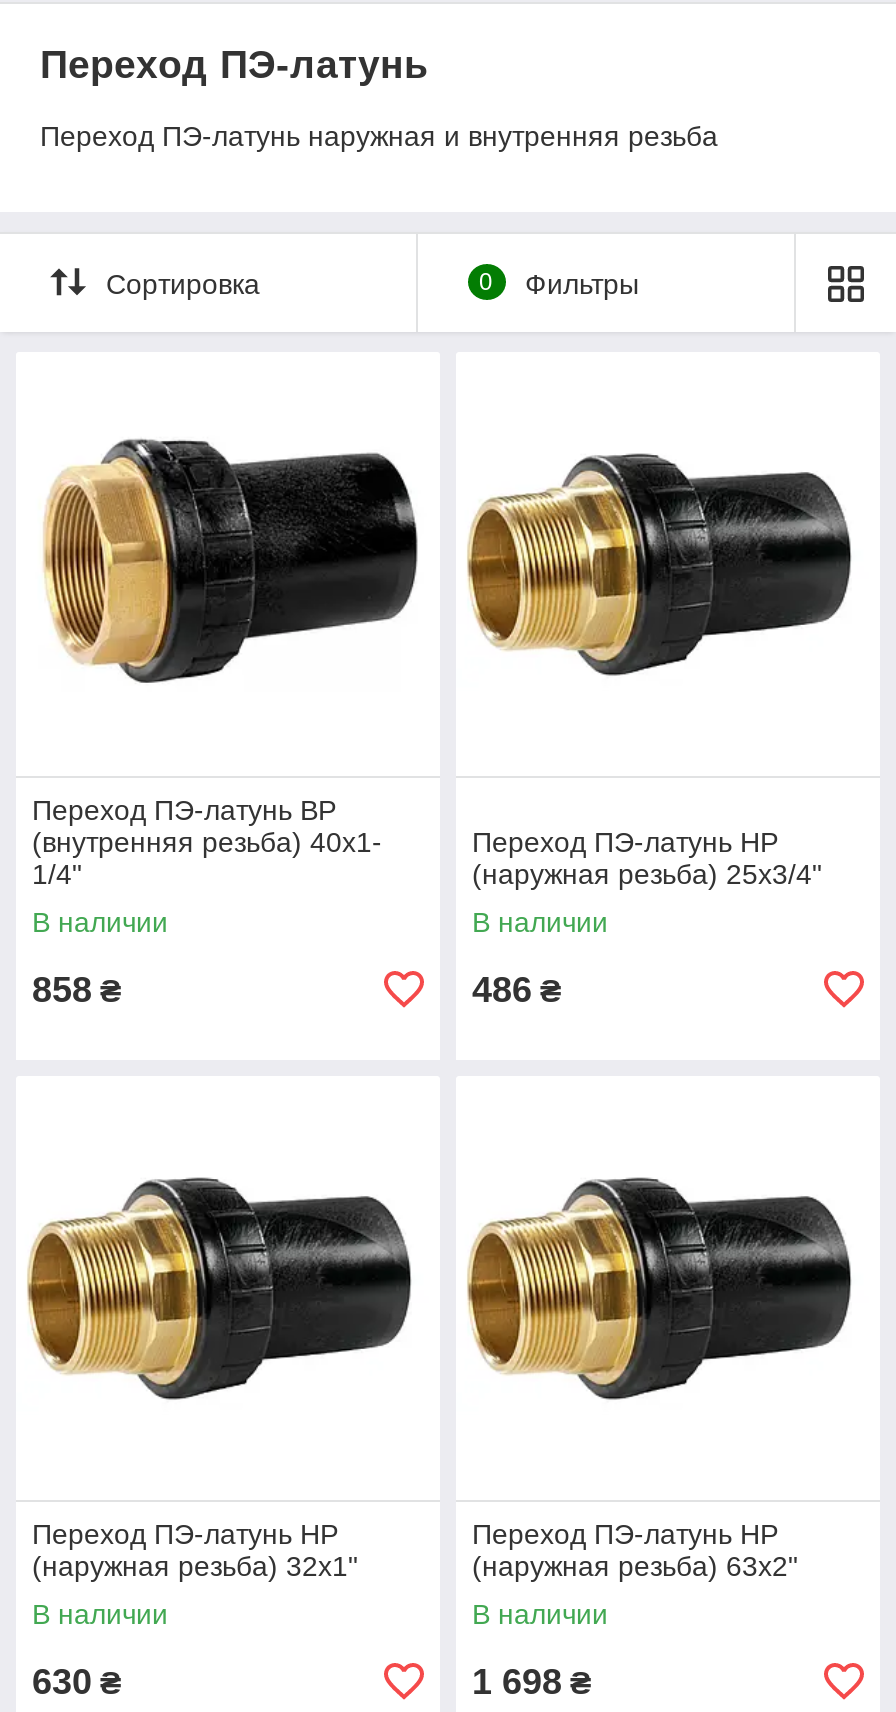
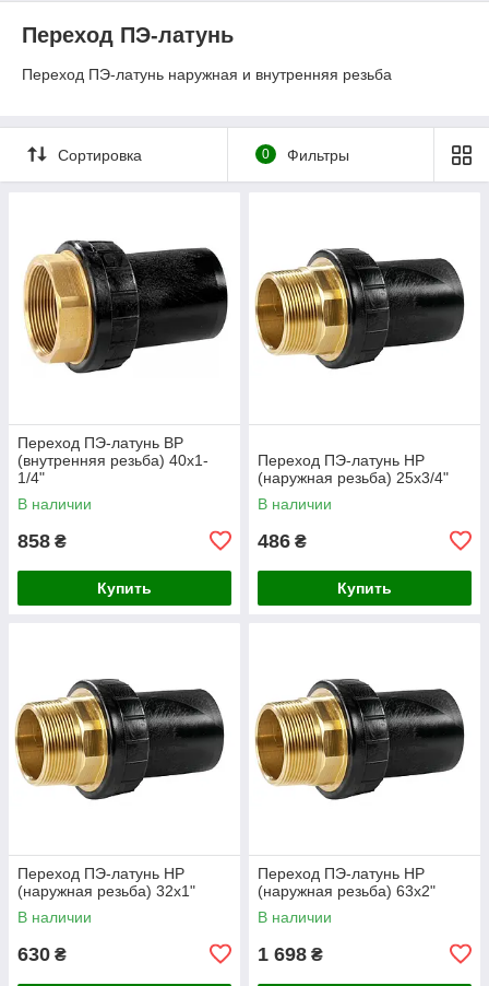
+ Купить

+ Купить
